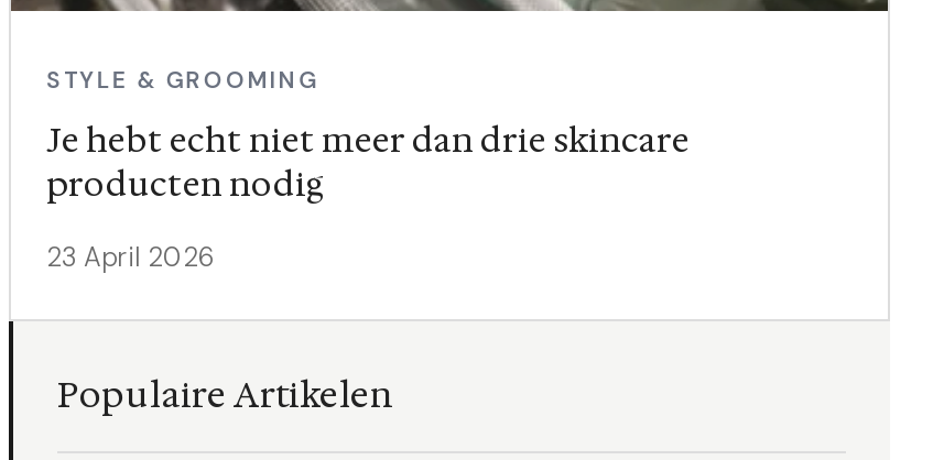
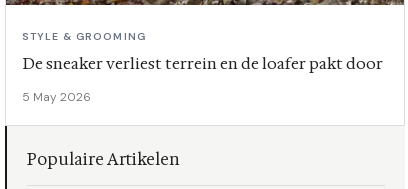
- Je hebt echt niet meer dan drie skincare
- producten nodig
+ De sneaker verliest terrein en de loafer pakt door

- 23 April 2026
+ 5 May 2026
